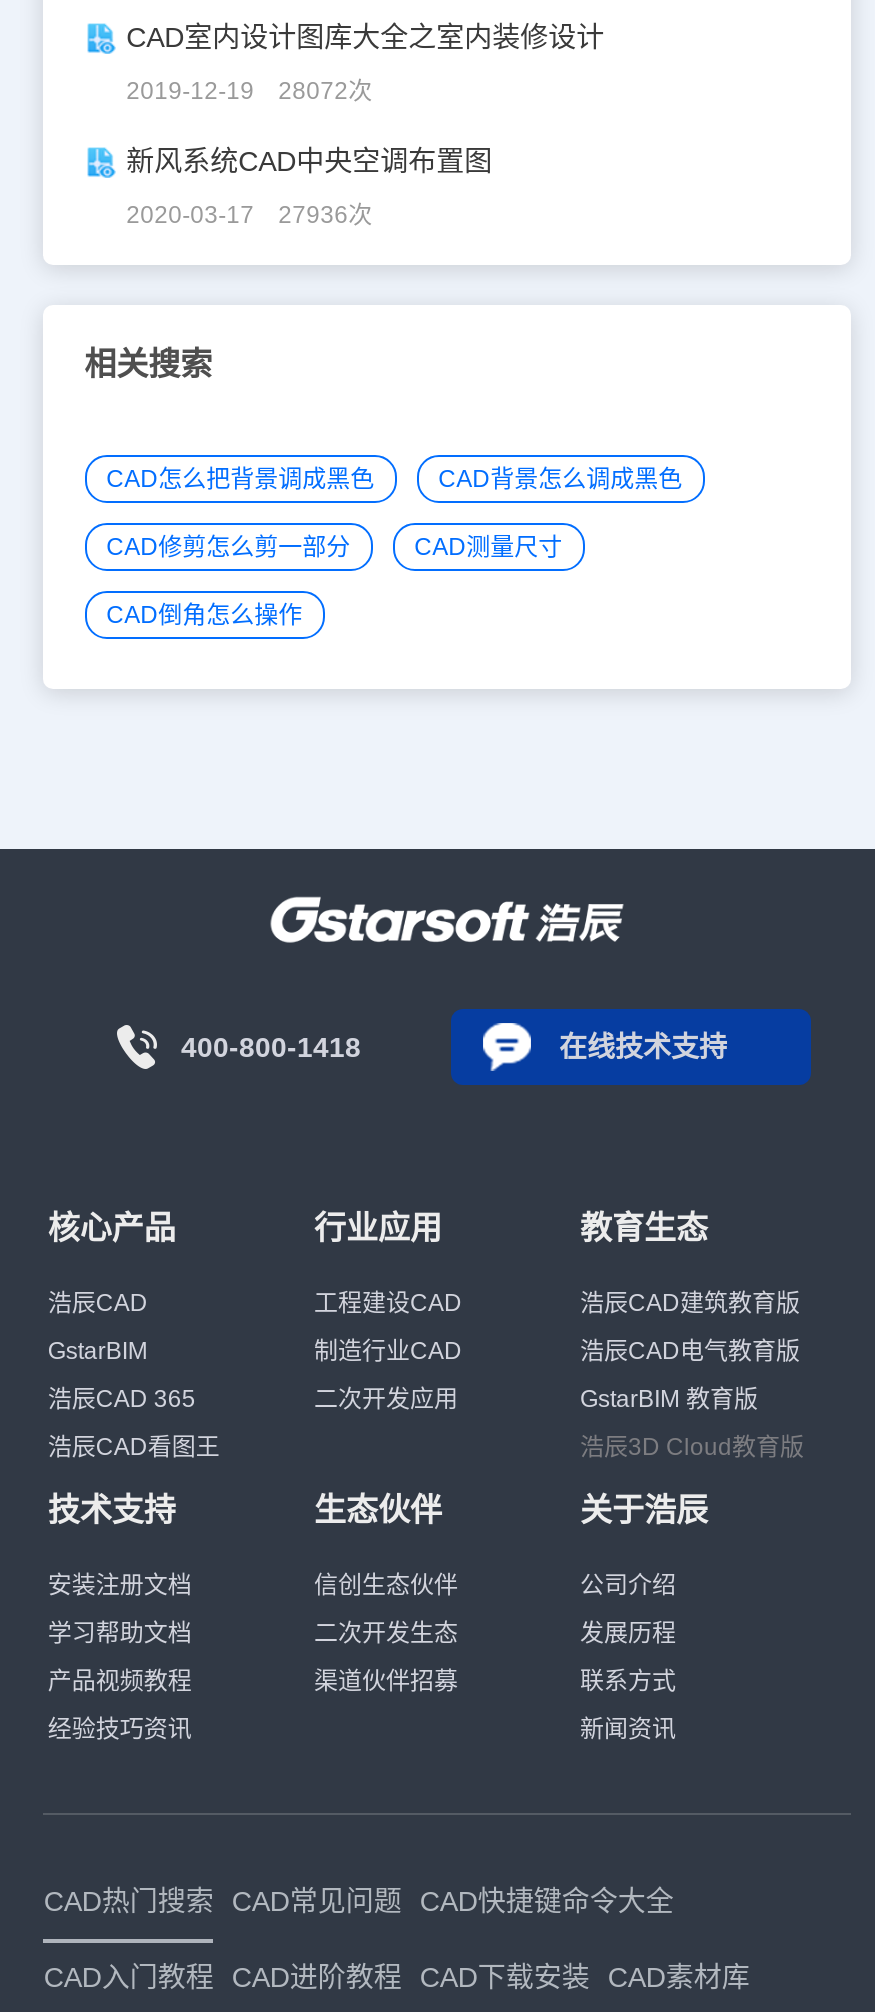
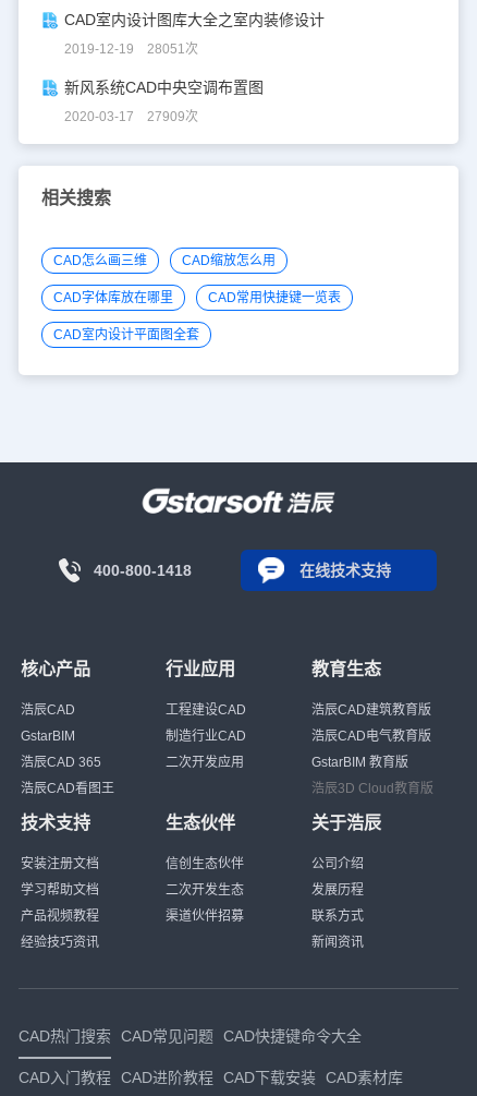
- 2019-12-19 28072次
+ 2019-12-19 28051次

- 2020-03-17 27936次
+ 2020-03-17 27909次

- CAD怎么把背景调成黑色
- CAD背景怎么调成黑色
+ CAD怎么画三维
+ CAD缩放怎么用

- CAD修剪怎么剪一部分
- CAD测量尺寸
+ CAD字体库放在哪里
+ CAD常用快捷键一览表

- CAD倒角怎么操作
+ CAD室内设计平面图全套
